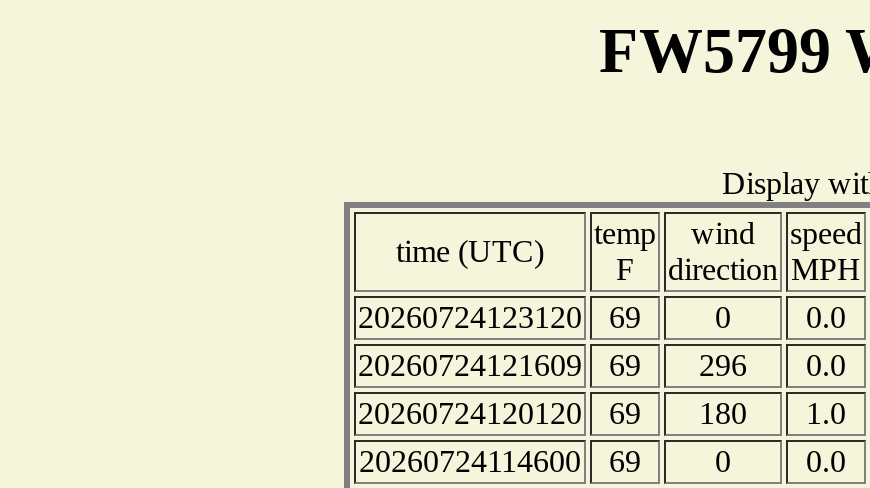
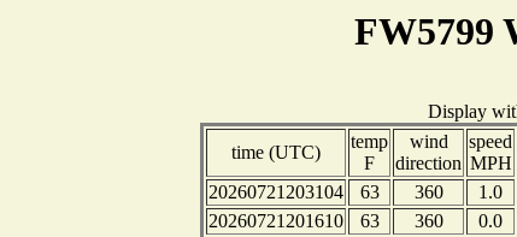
- 20260724123120
- 69
- 0
- 0.0
- 20260724121609
- 69
- 296
- 0.0
- 20260724120120
- 69
- 180
+ 20260721203104
+ 63
+ 360

- 20260724114600
+ 20260721201610

- 69
+ 63

- 0
+ 360
